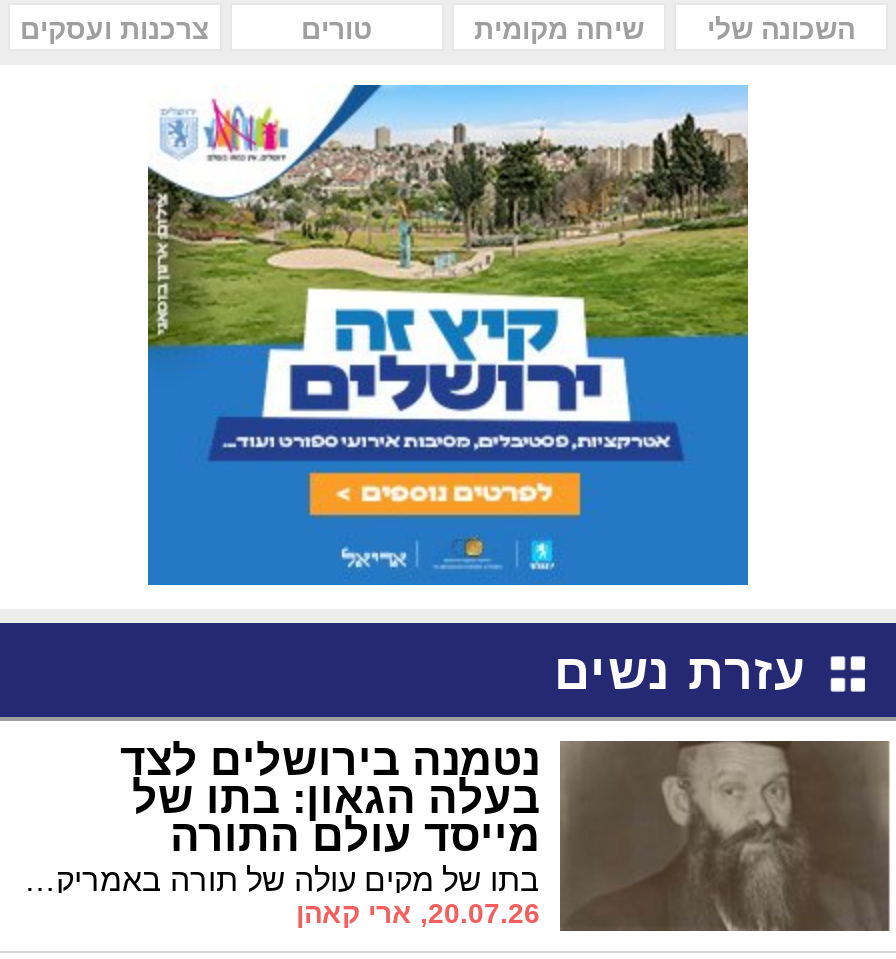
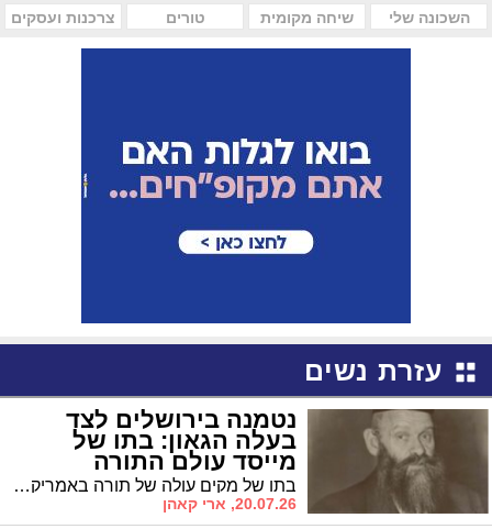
- [image]
+ [image]
